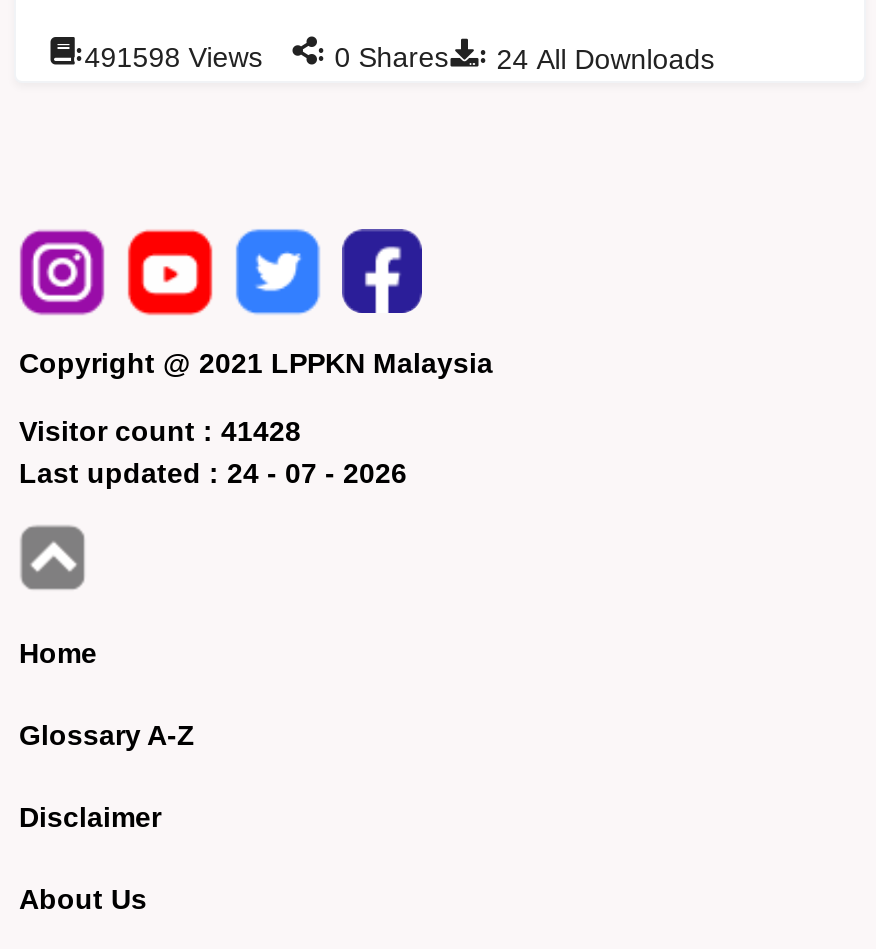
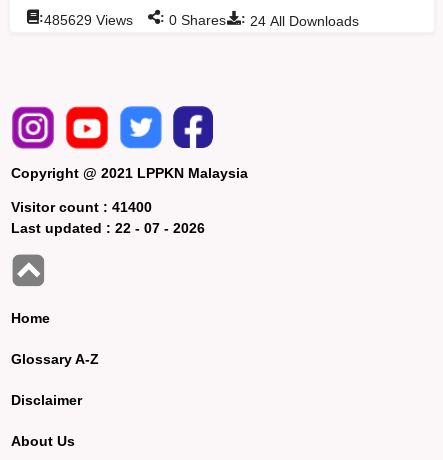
- :491598 Views : 0 Shares : 24 All Downloads
+ :485629 Views : 0 Shares : 24 All Downloads

- Visitor count : 41428
+ Visitor count : 41400

- Last updated : 24 - 07 - 2026
+ Last updated : 22 - 07 - 2026
